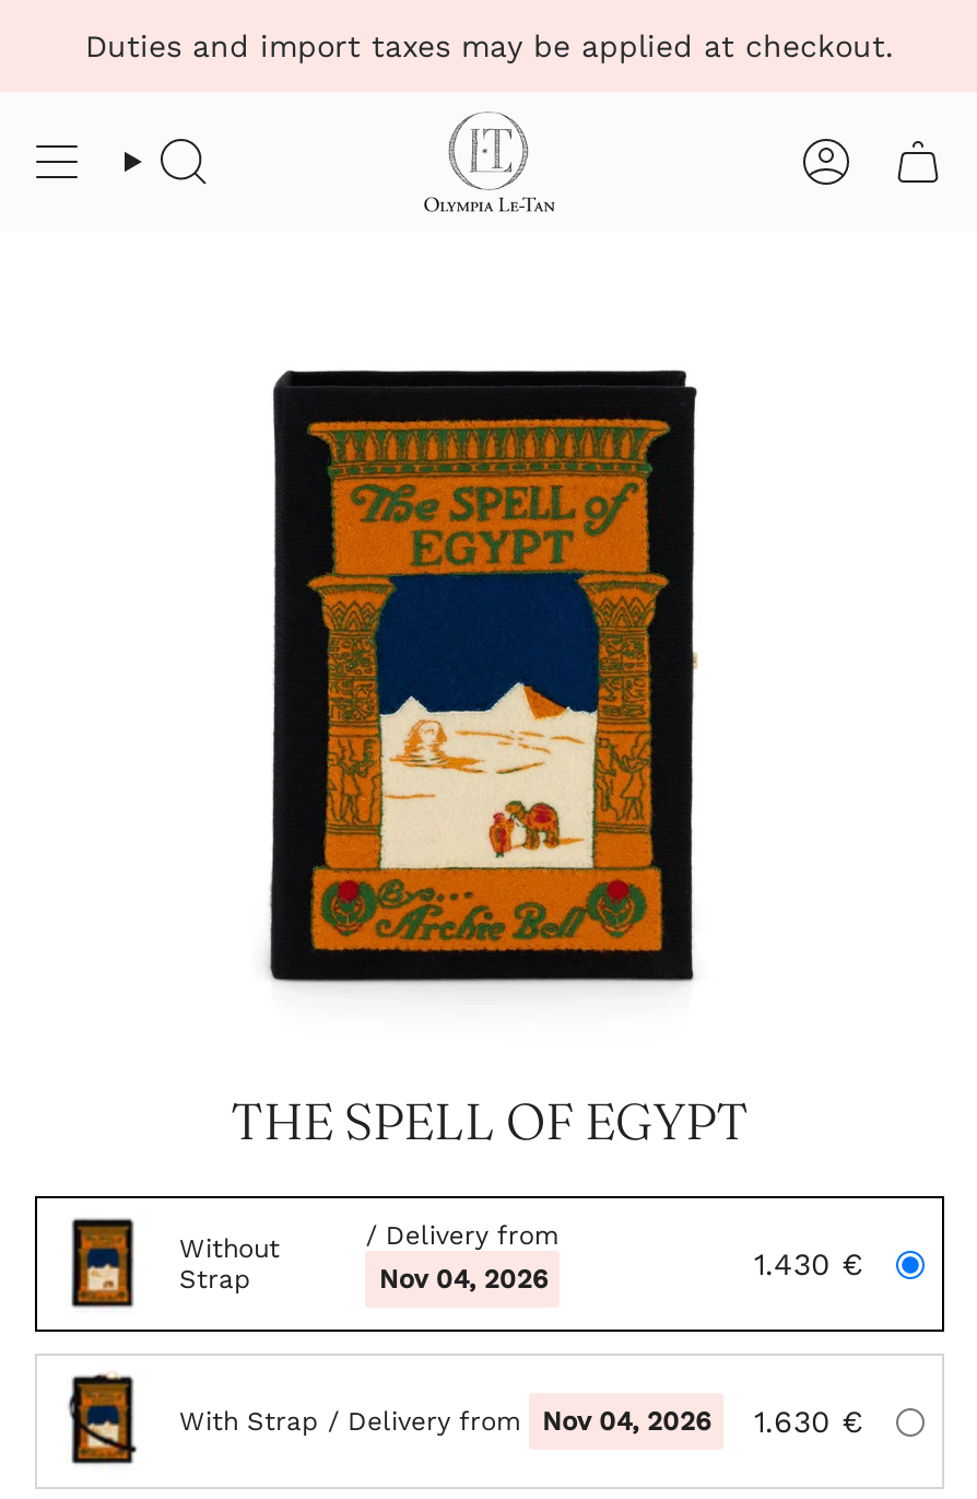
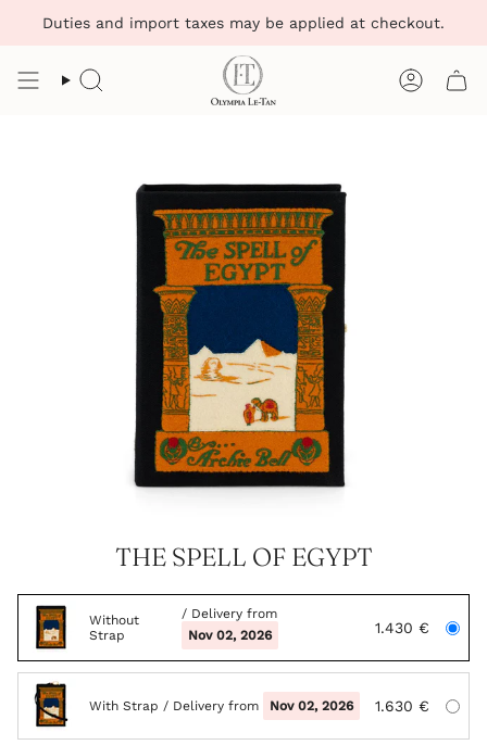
- Nov 04, 2026
+ Nov 02, 2026

- With Strap / Delivery from Nov 04, 2026
+ With Strap / Delivery from Nov 02, 2026
